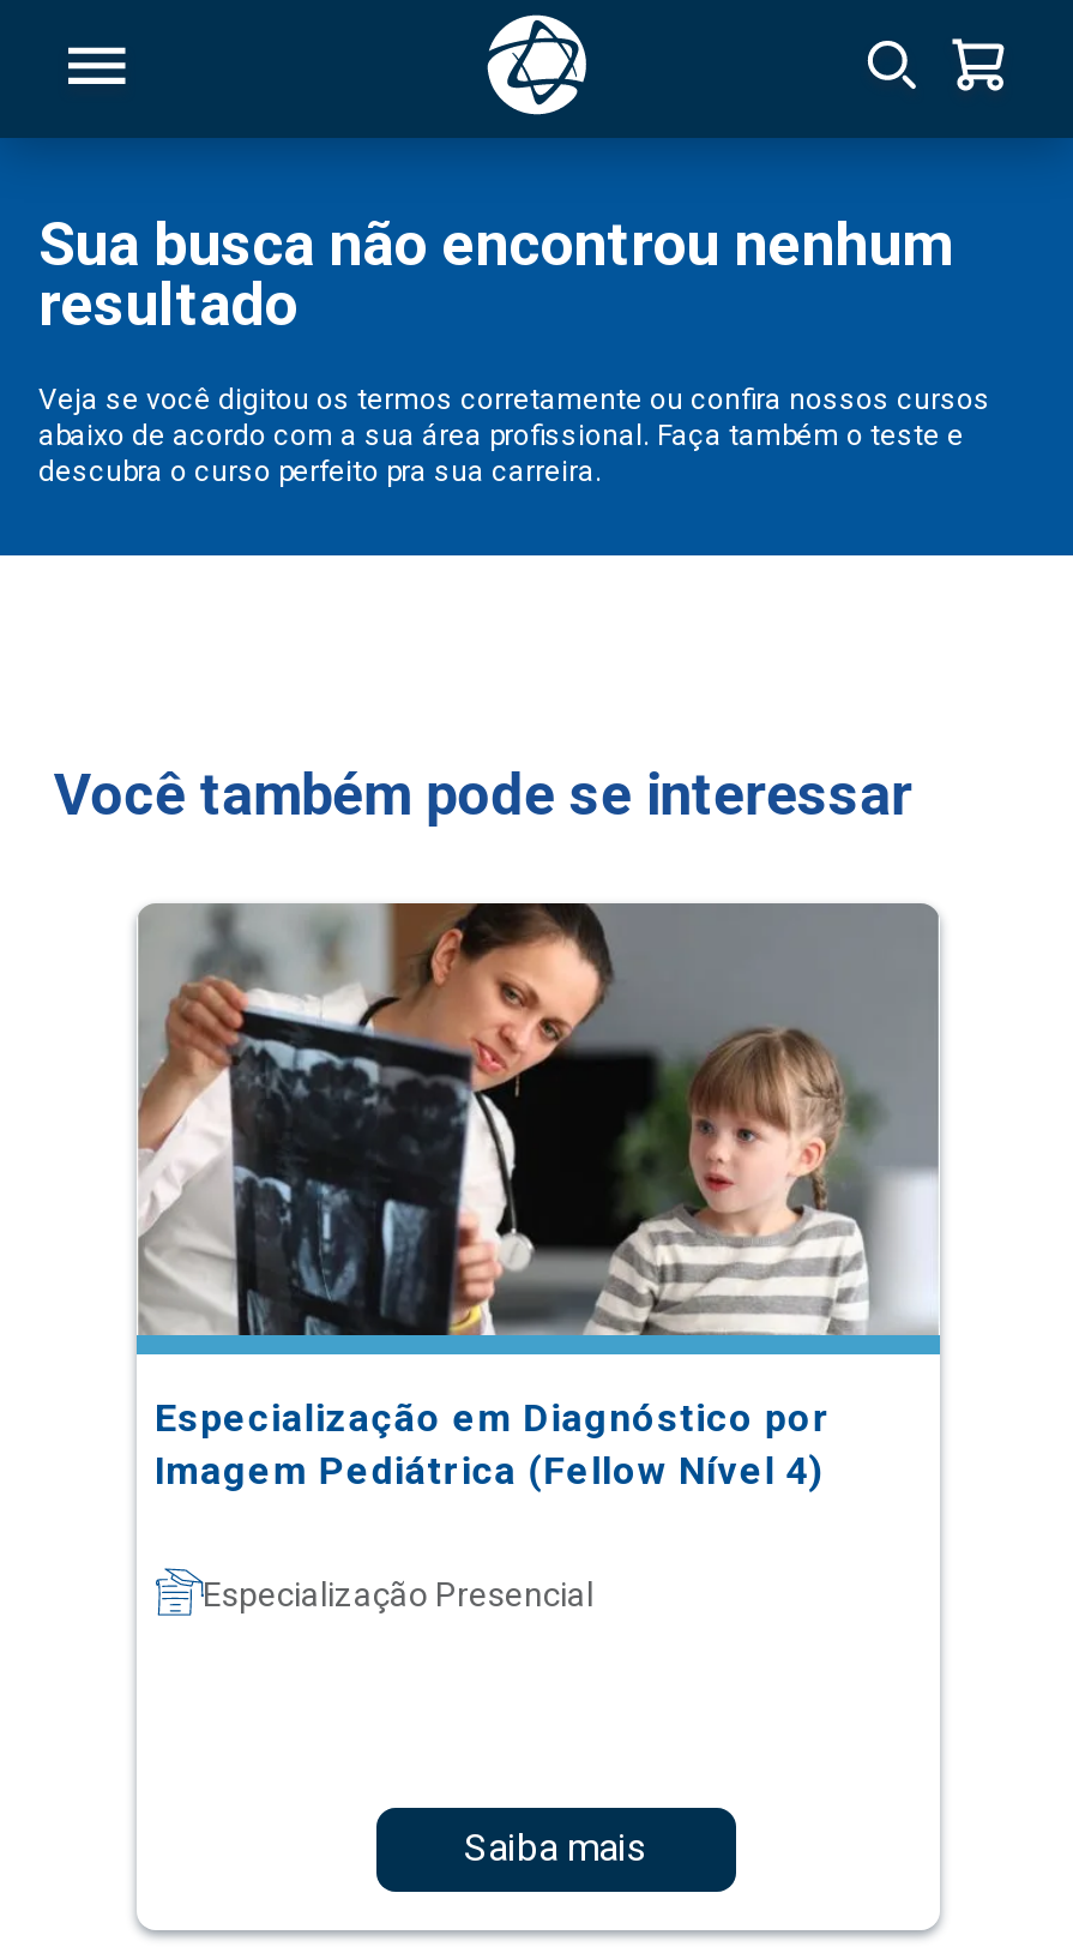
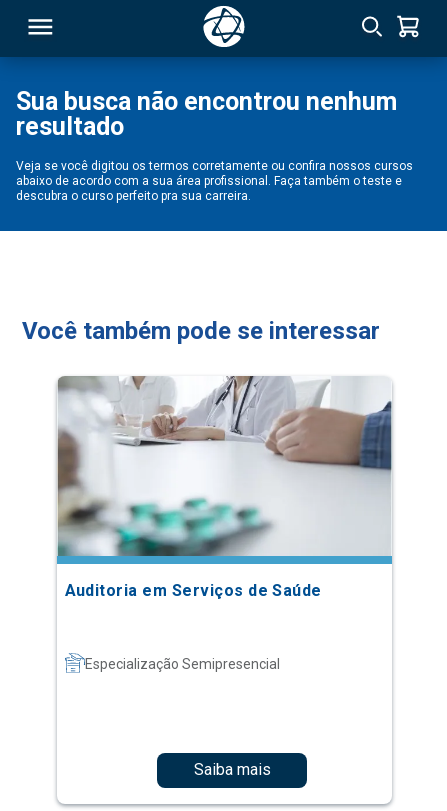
- [image]
- Especialização em Diagnóstico por
- Imagem Pediátrica (Fellow Nível 4)
+ [image]
+ Auditoria em Serviços de Saúde

- Especialização Presencial
+ Especialização Semipresencial
